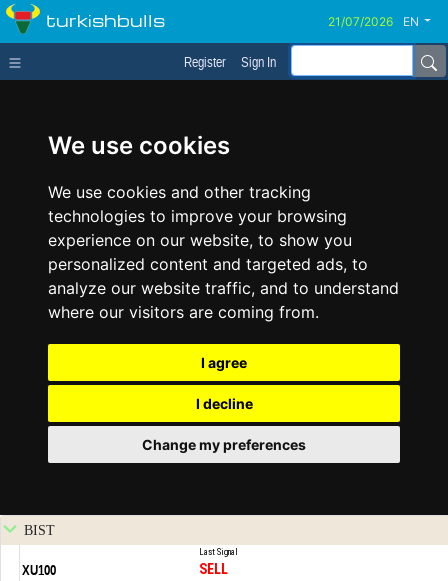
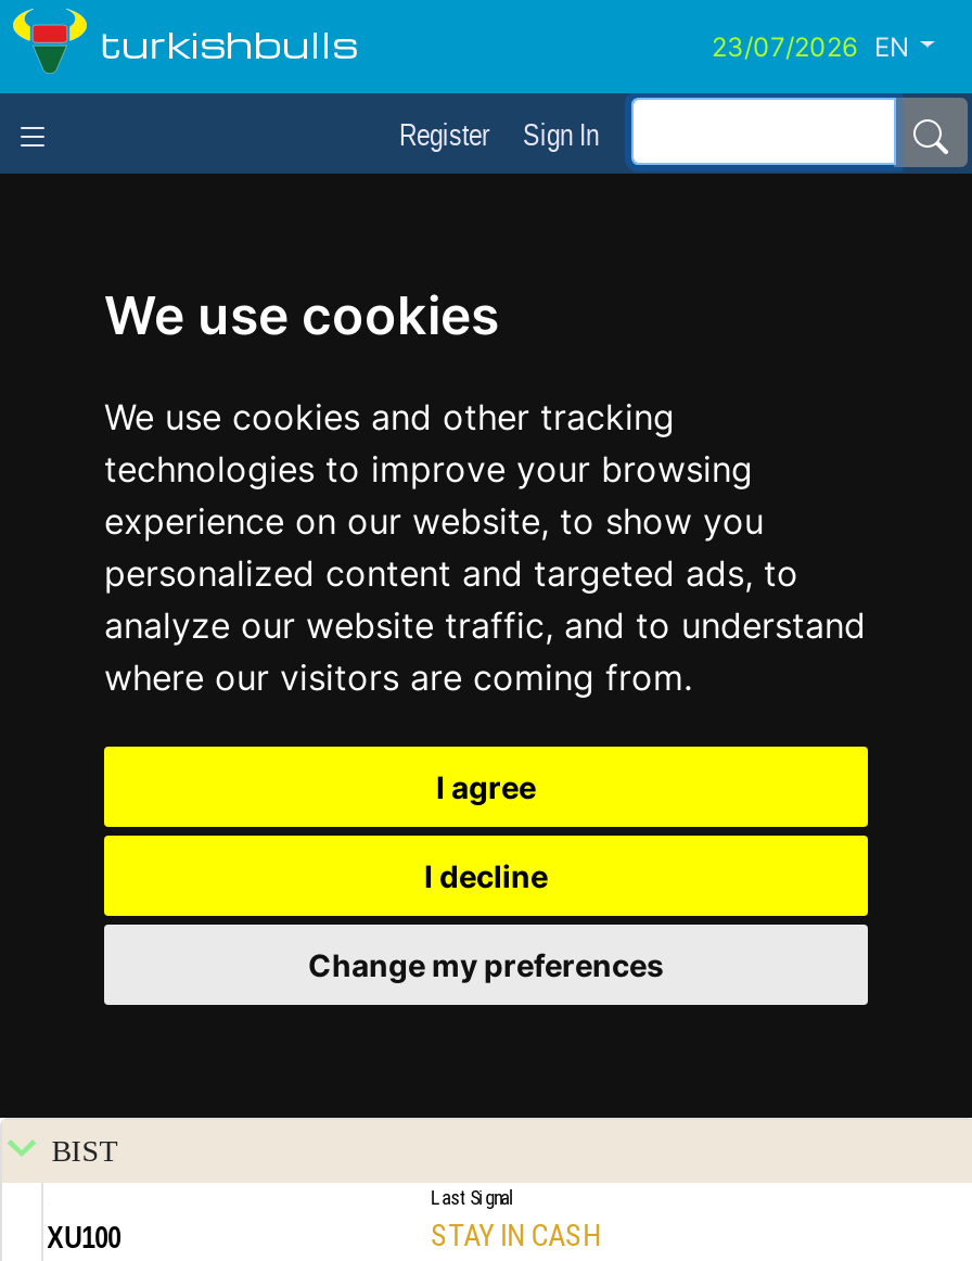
- SELL
+ STAY IN CASH
